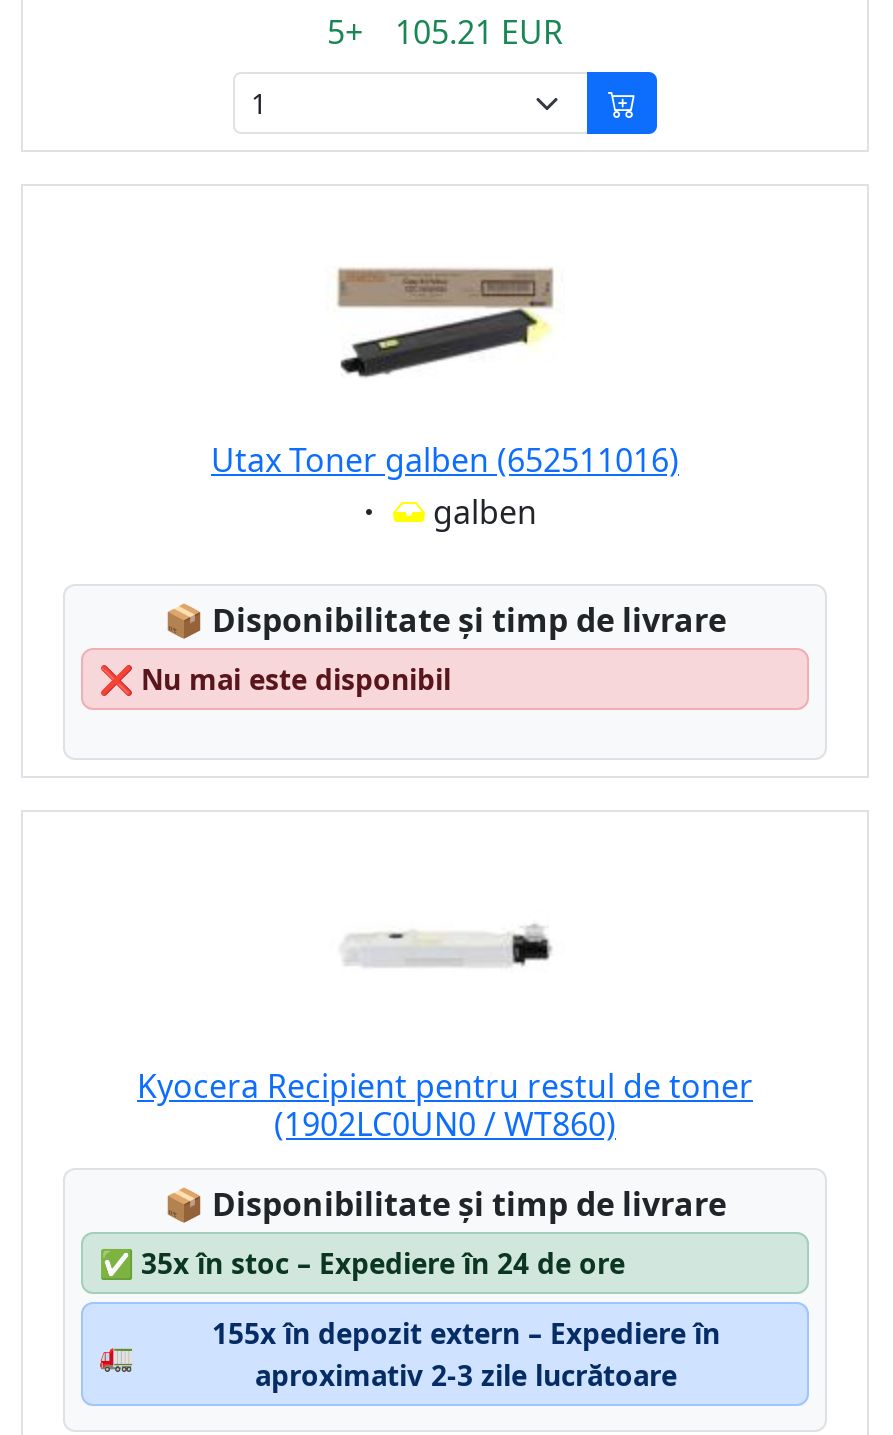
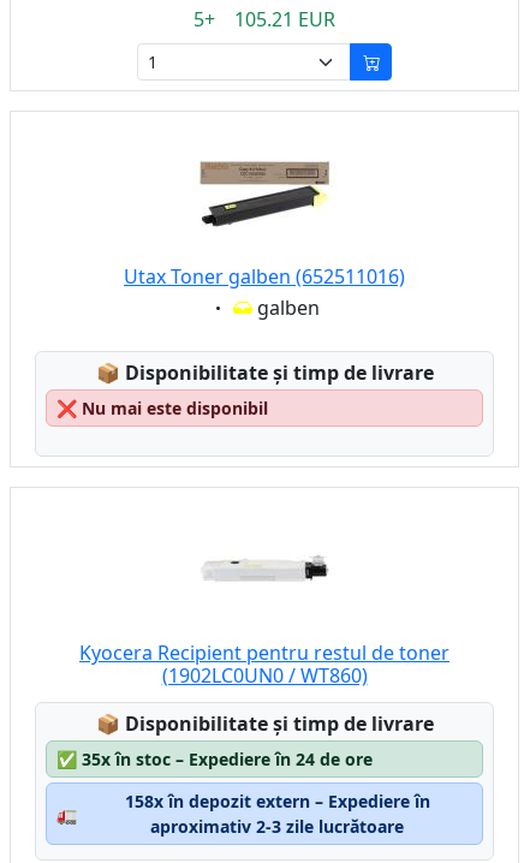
- 155x în depozit extern – Expediere în
+ 158x în depozit extern – Expediere în
